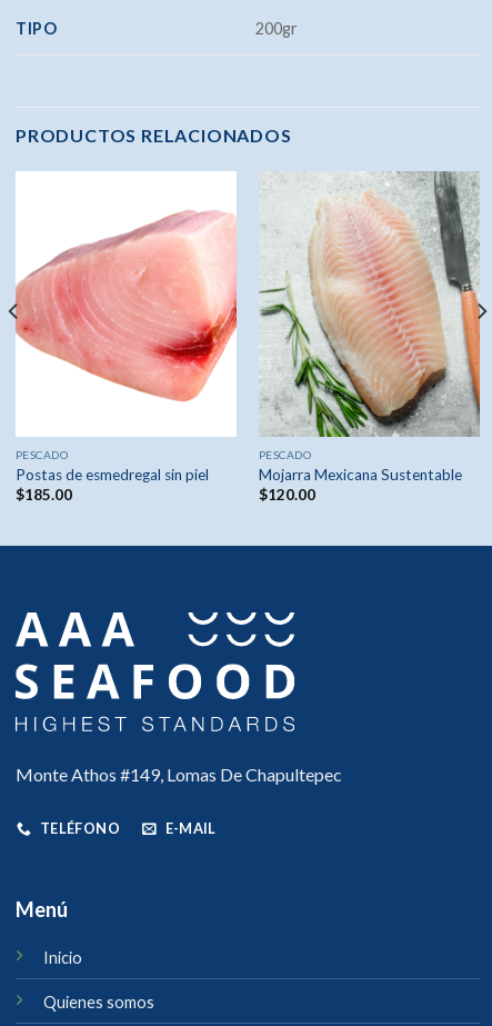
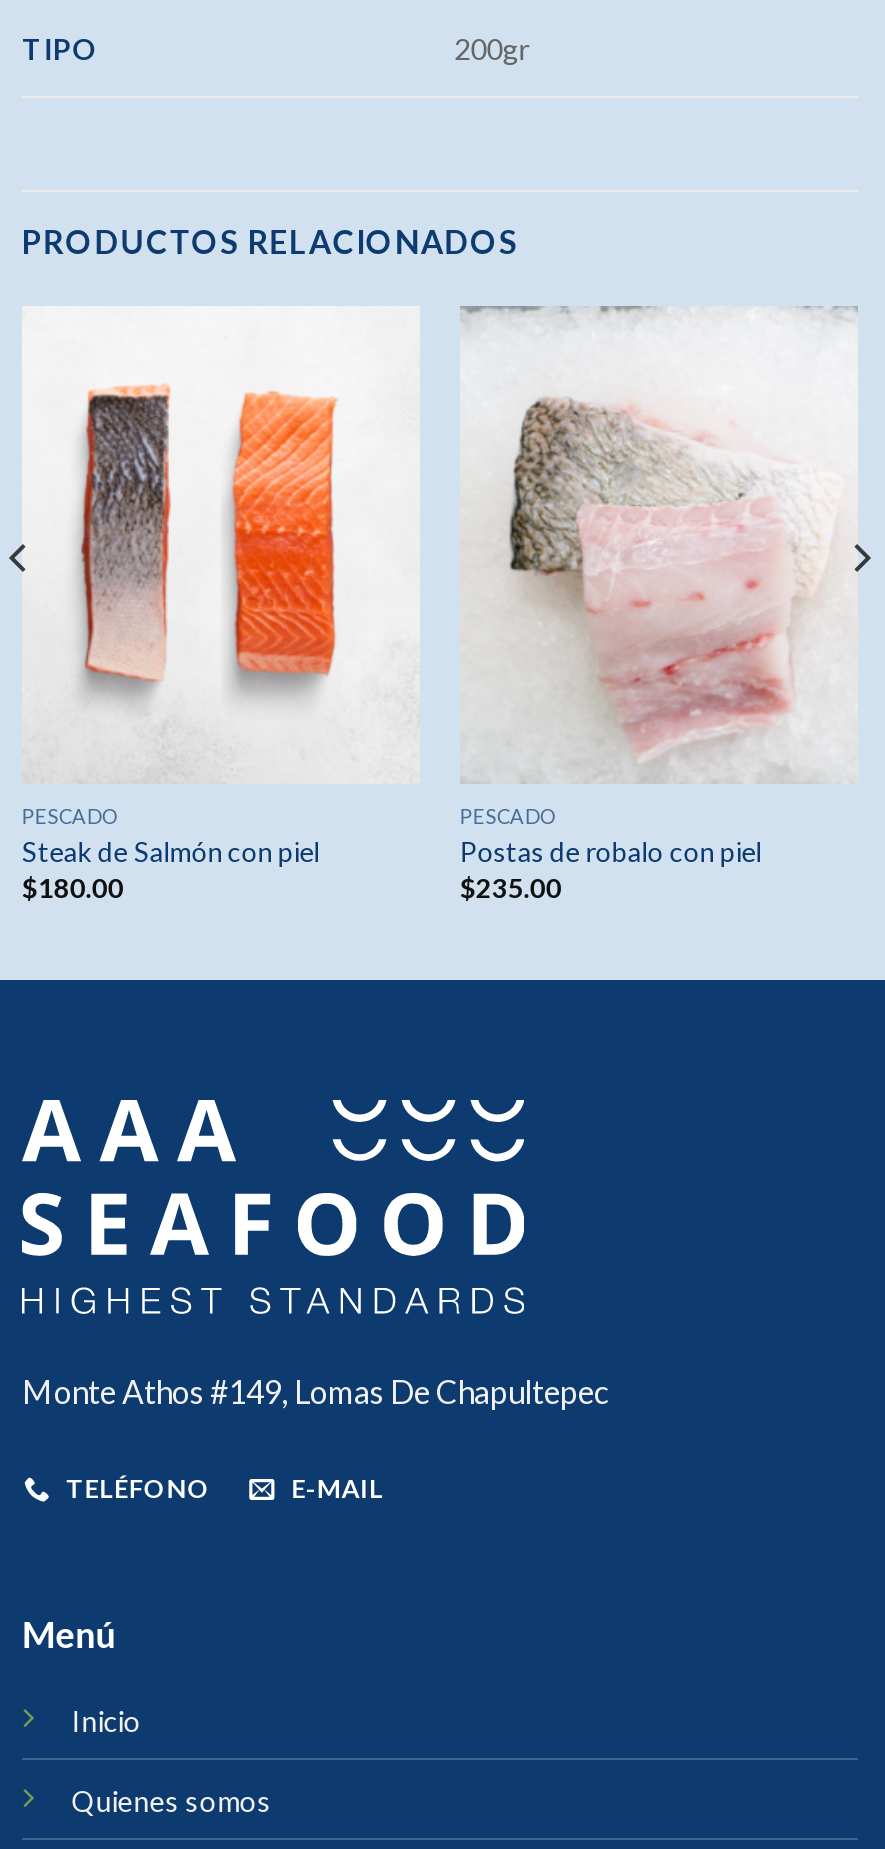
- [image]
- Mojarra Mexicana Sustentable
- $120.00
+ [image]
+ Postas de robalo con piel
+ $235.00

- [image]
- Postas de esmedregal sin piel
+ [image]
+ Steak de Salmón con piel

- $185.00
+ $180.00
